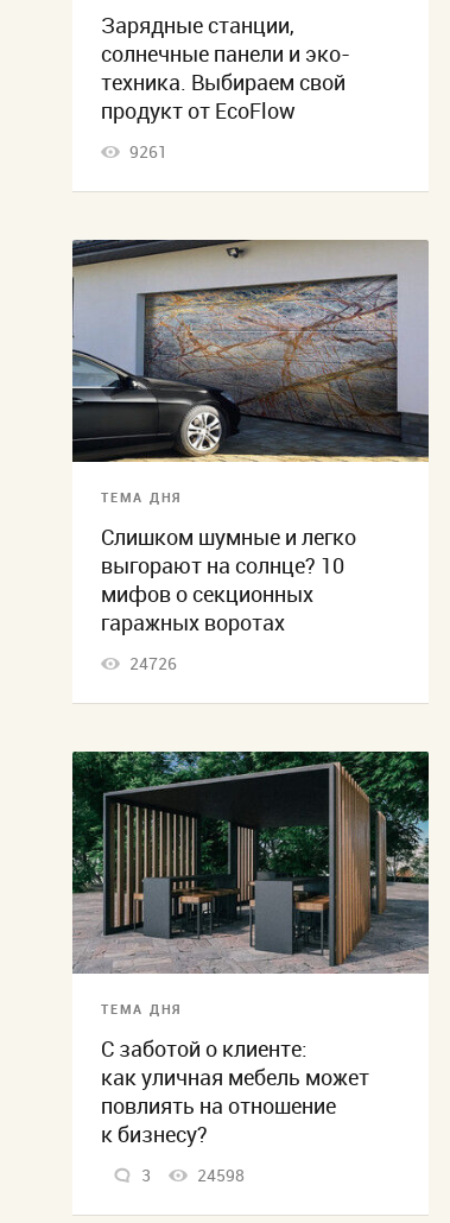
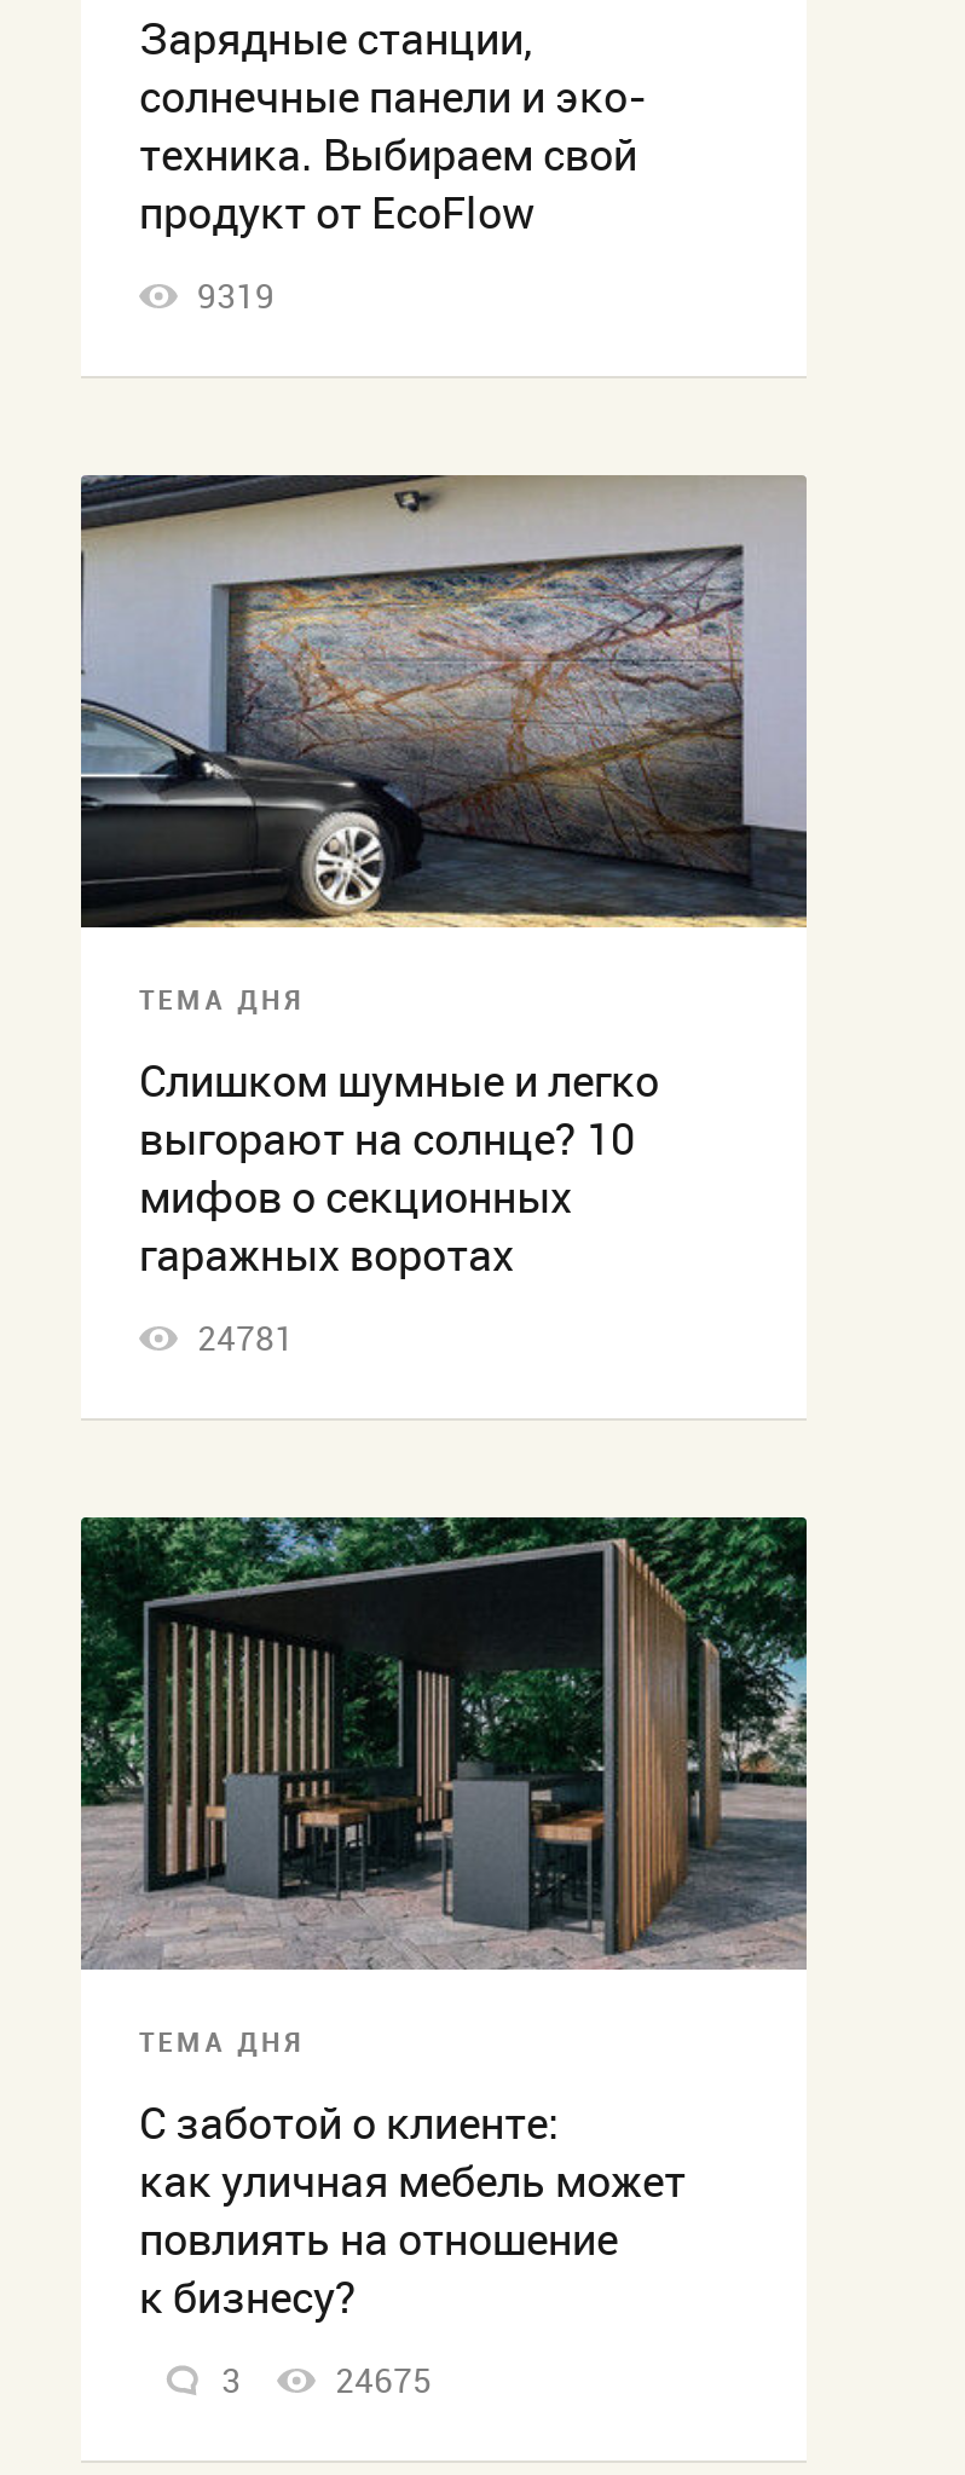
- 9261
+ 9319

- 24726
+ 24781

- 24598
+ 24675
